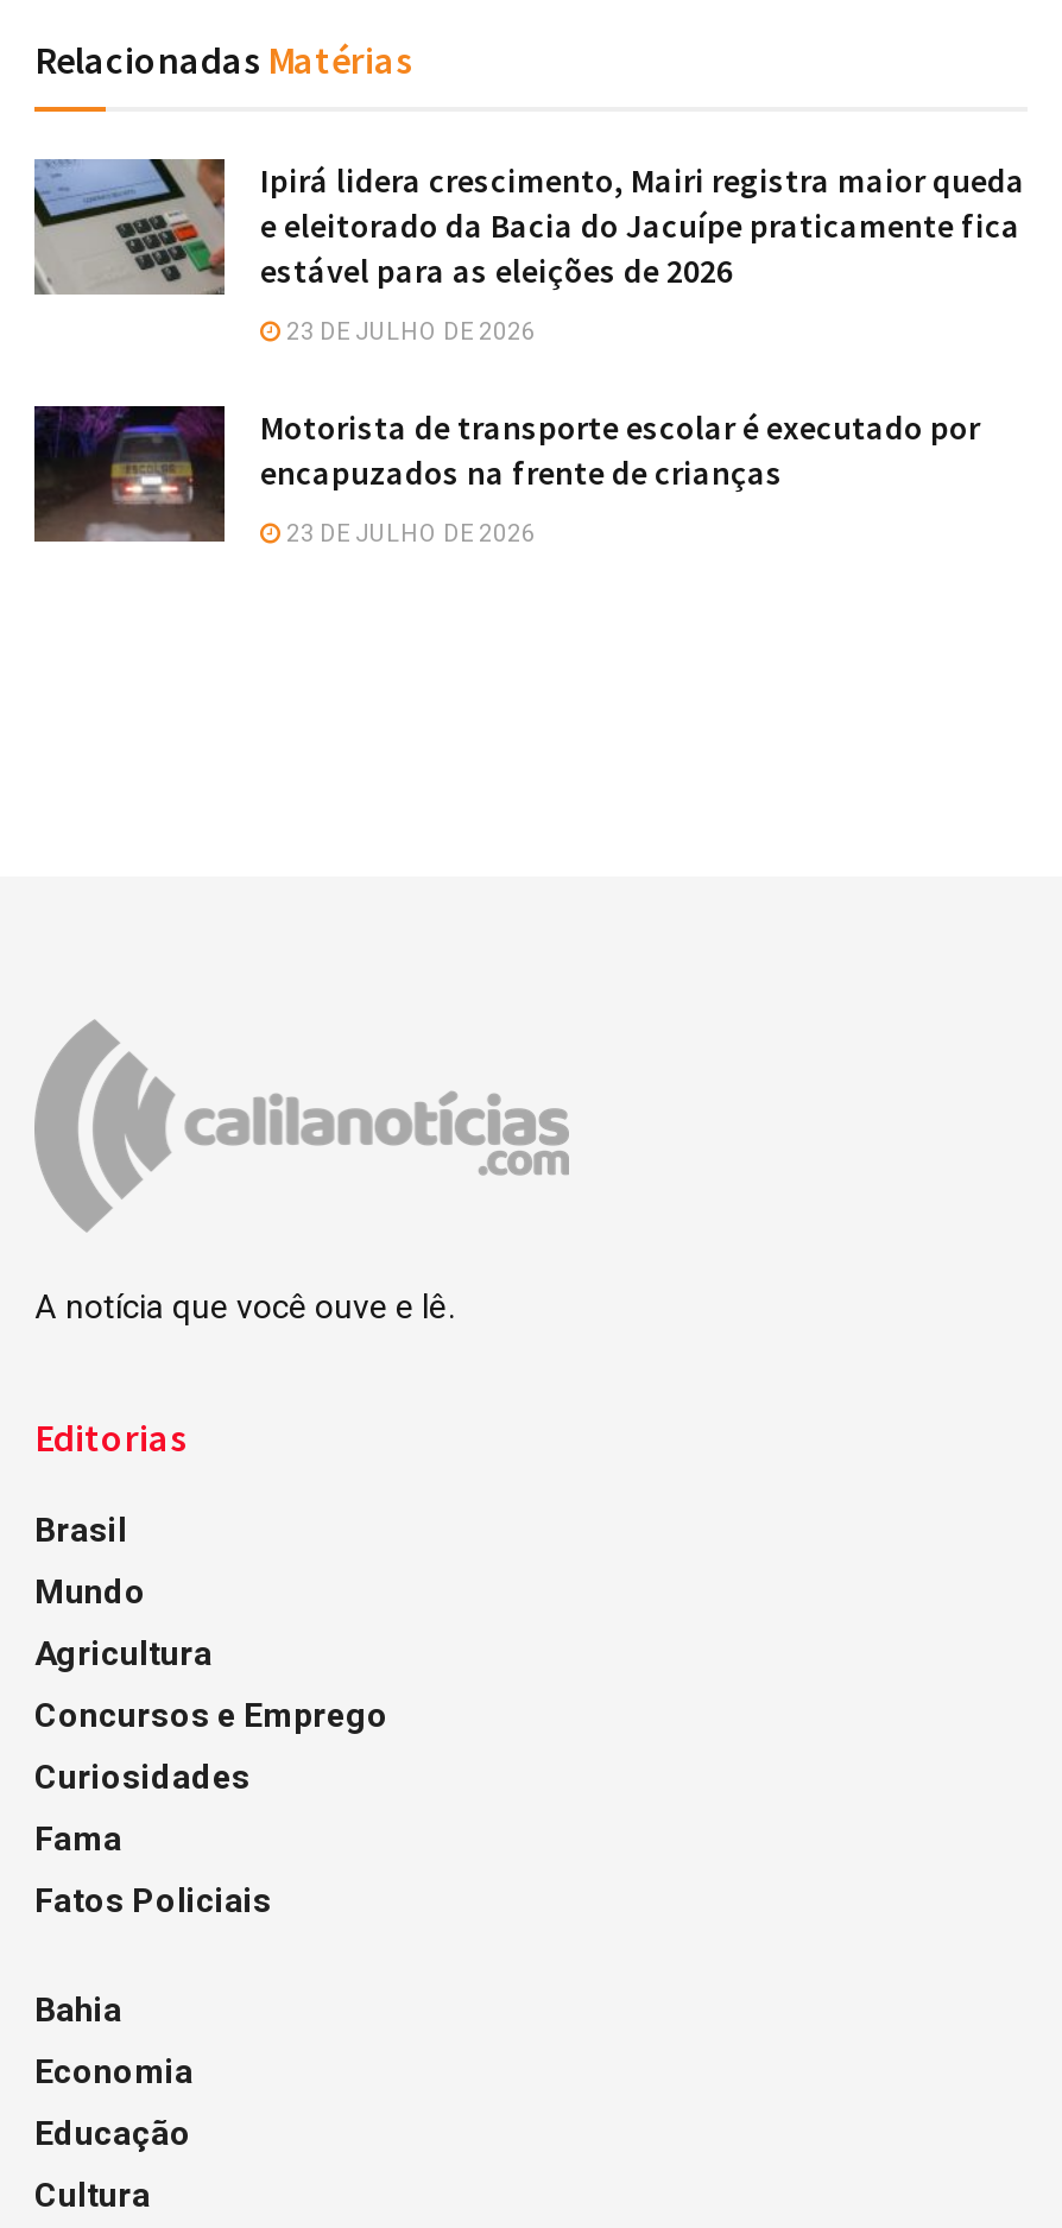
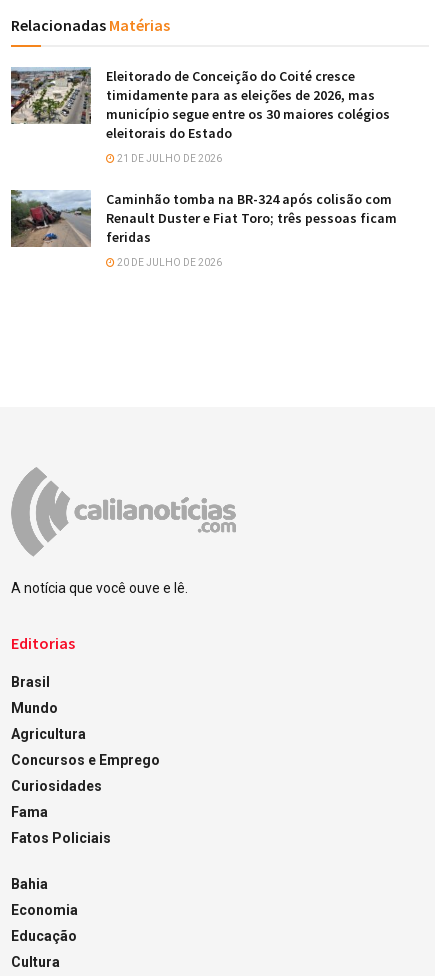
- [image]
- Ipirá lidera crescimento, Mairi registra maior queda
- e eleitorado da Bacia do Jacuípe praticamente fica
- estável para as eleições de 2026
+ [image]
+ Eleitorado de Conceição do Coité cresce
+ timidamente para as eleições de 2026, mas
+ município segue entre os 30 maiores colégios
+ eleitorais do Estado

- 23 DE JULHO DE 2026
+ 21 DE JULHO DE 2026

- [image]
- Motorista de transporte escolar é executado por
- encapuzados na frente de crianças
+ [image]
+ Caminhão tomba na BR-324 após colisão com
+ Renault Duster e Fiat Toro; três pessoas ficam
+ feridas

- 23 DE JULHO DE 2026
+ 20 DE JULHO DE 2026
